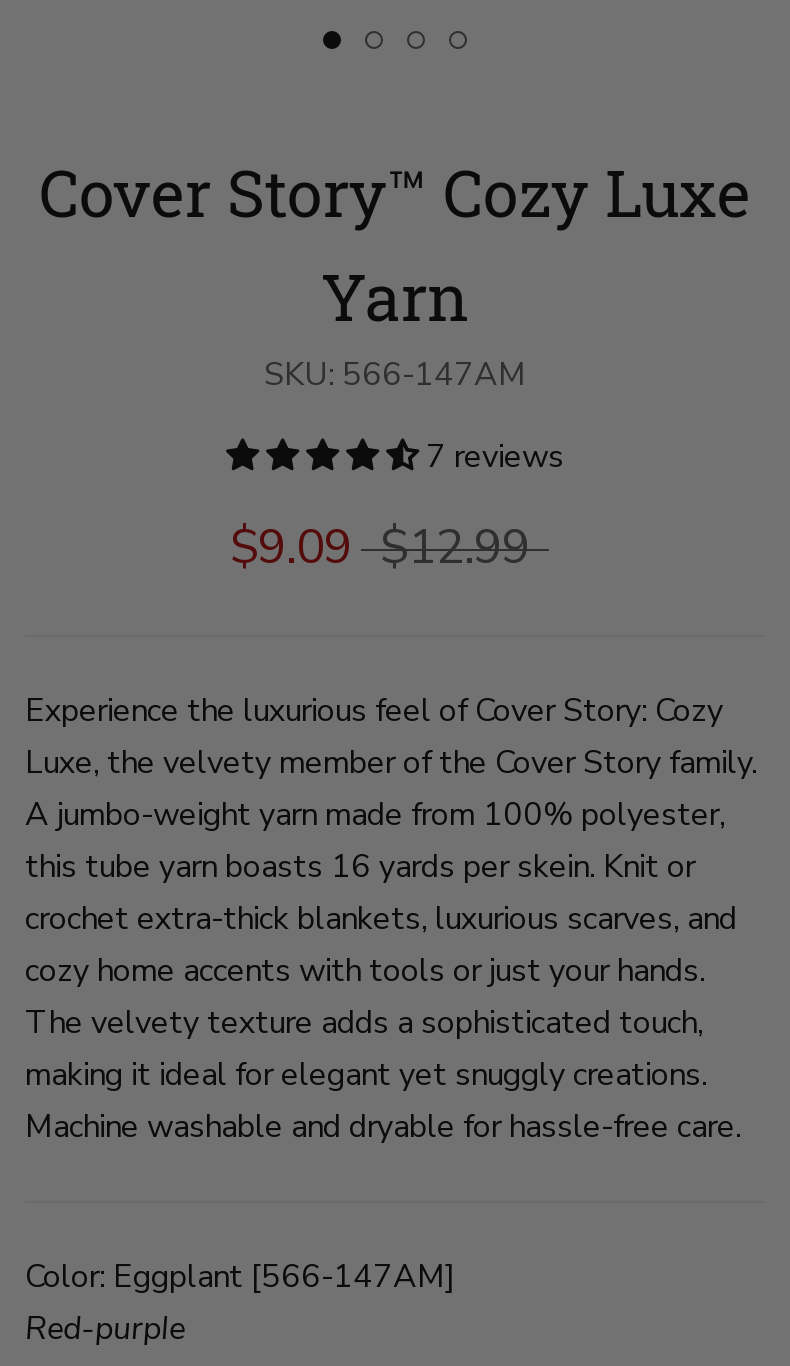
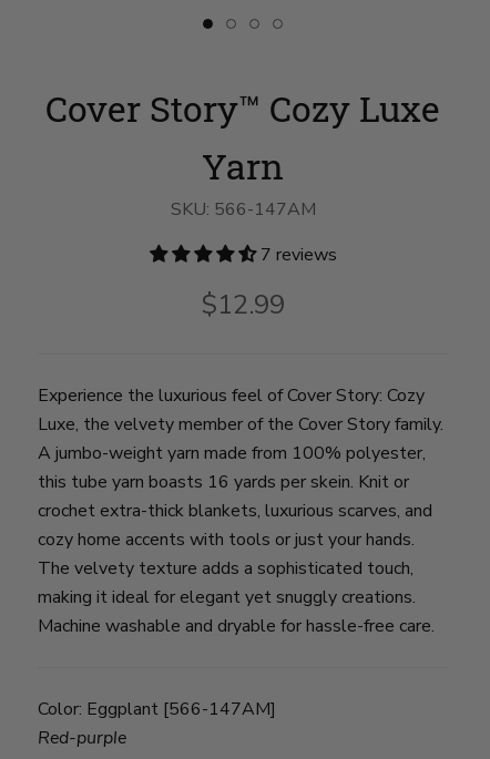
- $9.09 $12.99
+ $12.99
